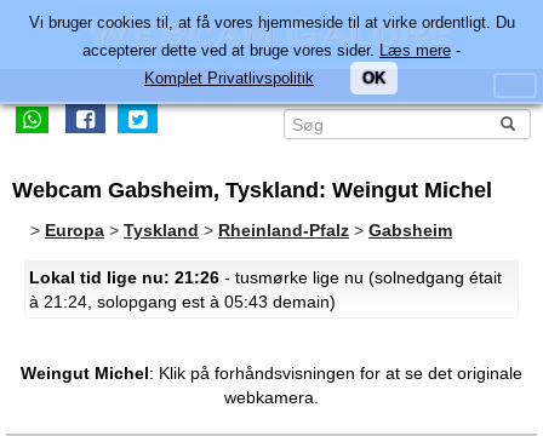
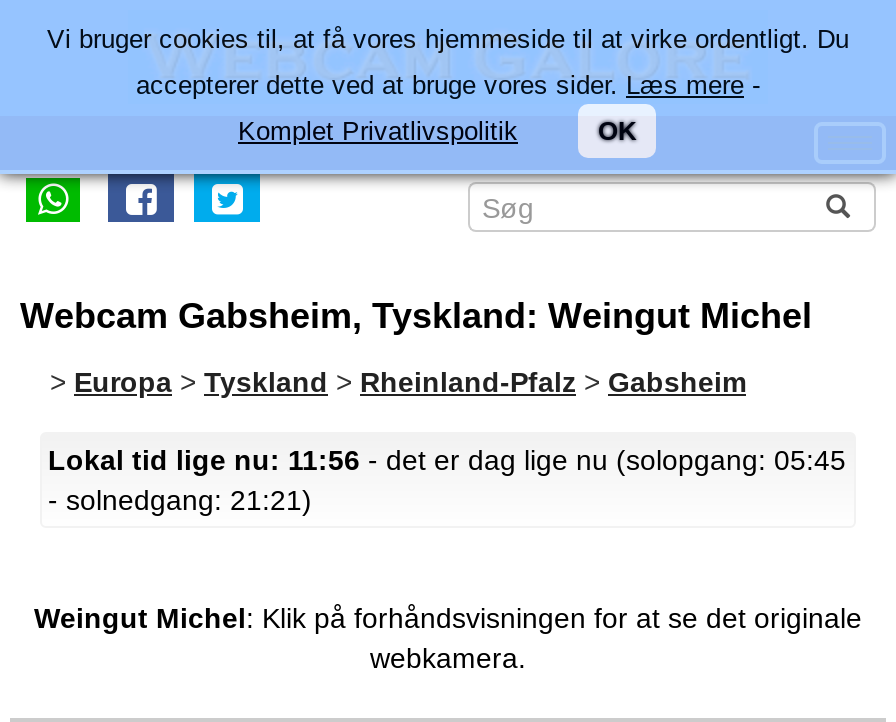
- Lokal tid lige nu: 21:26 - tusmørke lige nu (solnedgang était
- à 21:24, solopgang est à 05:43 demain)
+ Lokal tid lige nu: 11:56 - det er dag lige nu (solopgang: 05:45
+ - solnedgang: 21:21)
